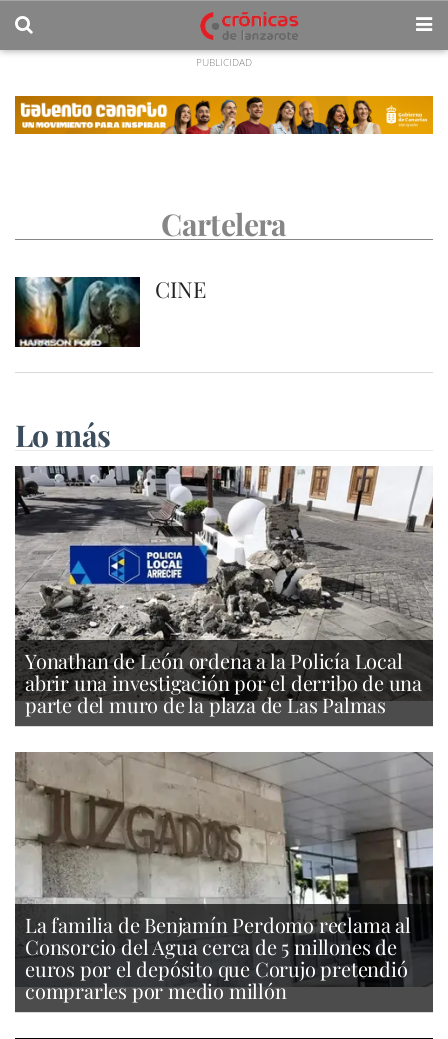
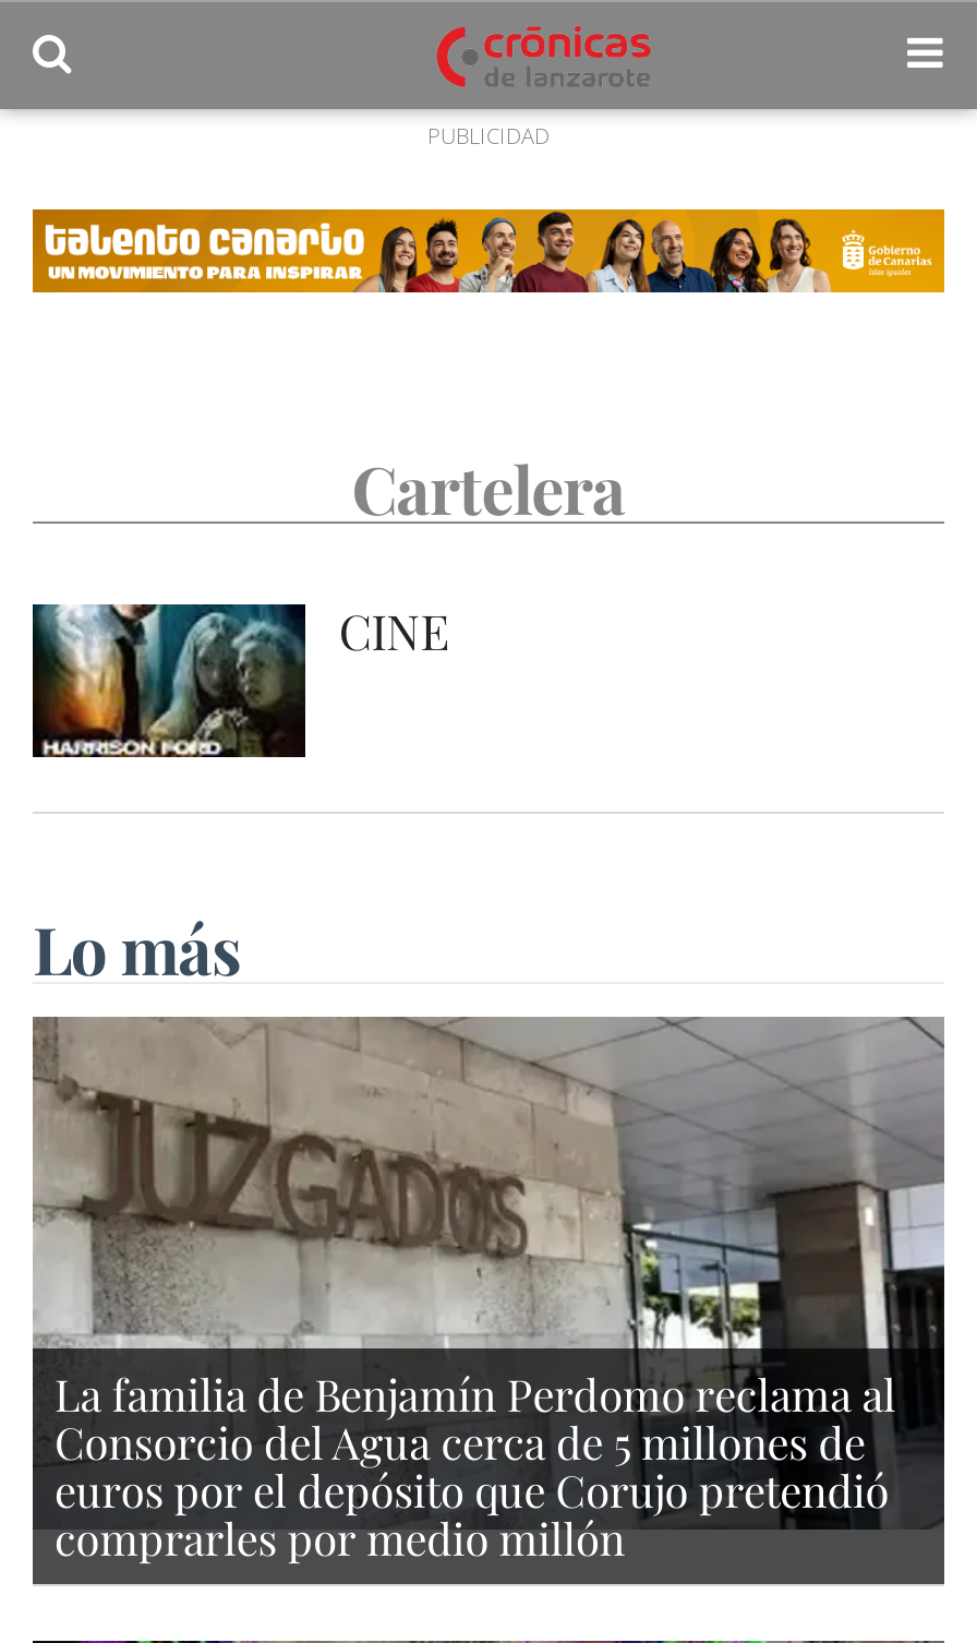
- [image]
- Yonathan de León ordena a la Policía Local
- abrir una investigación por el derribo de una
- parte del muro de la plaza de Las Palmas
